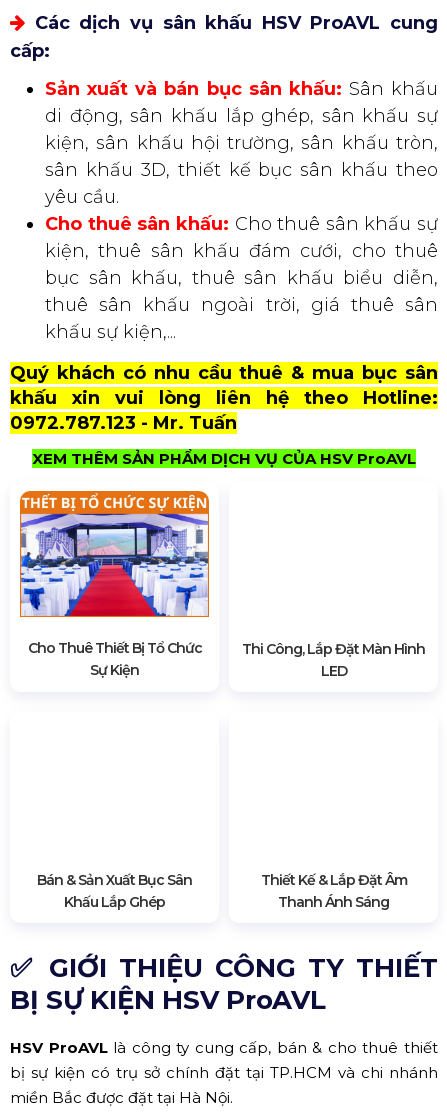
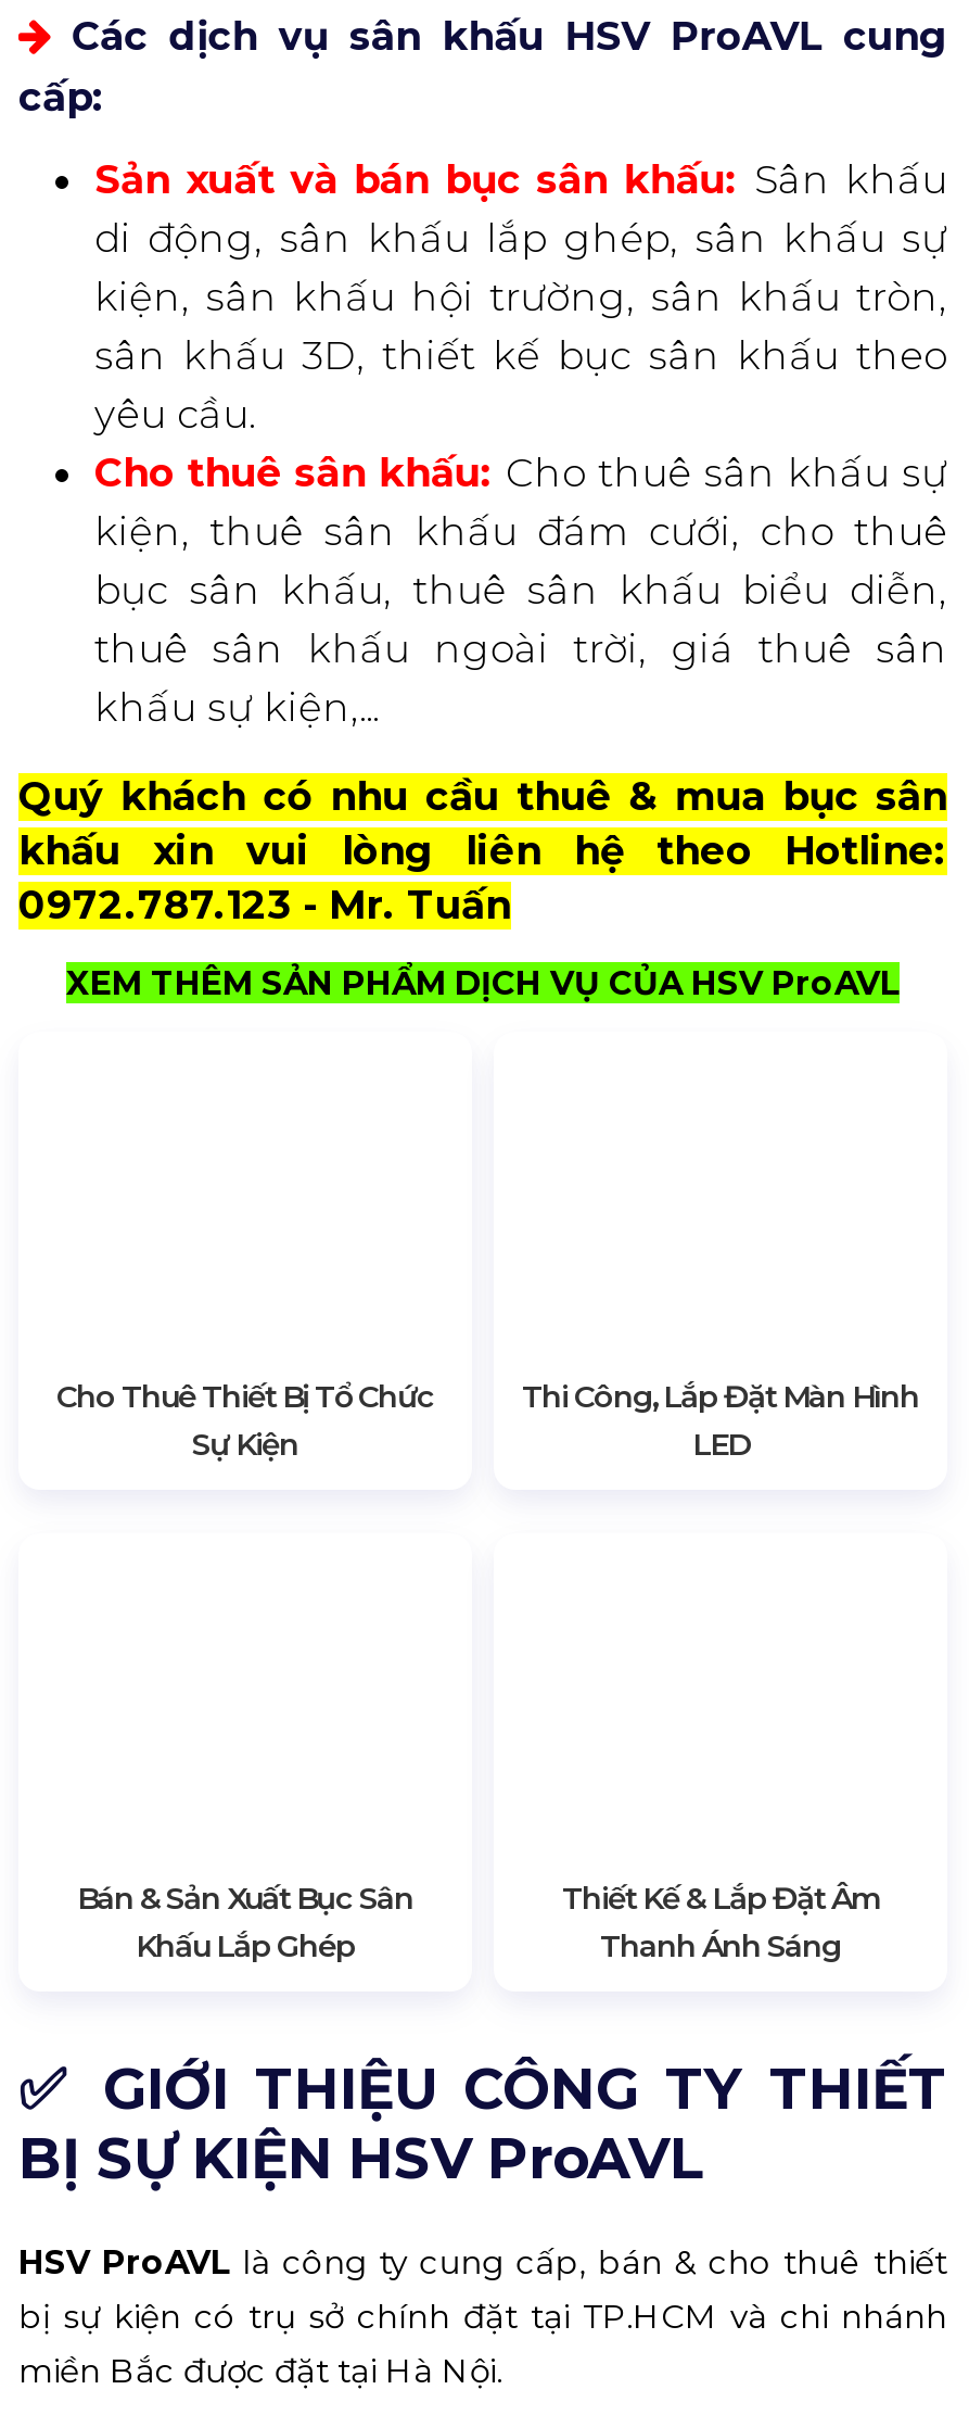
- [image]
